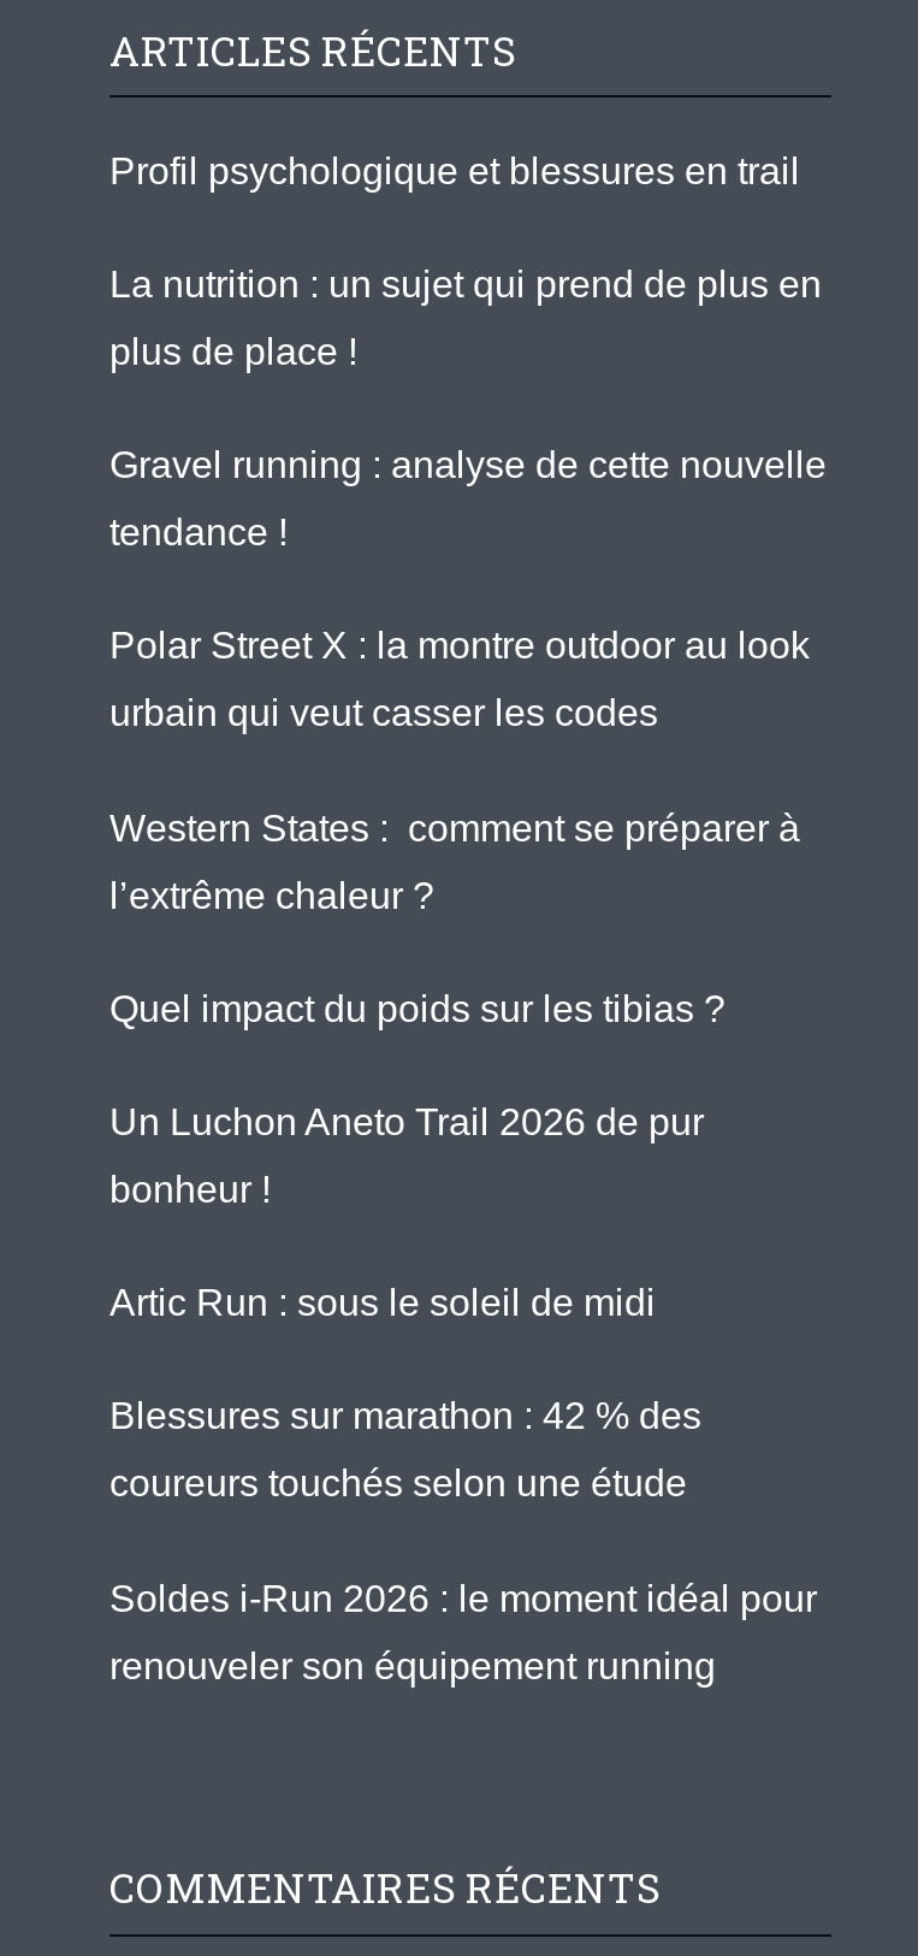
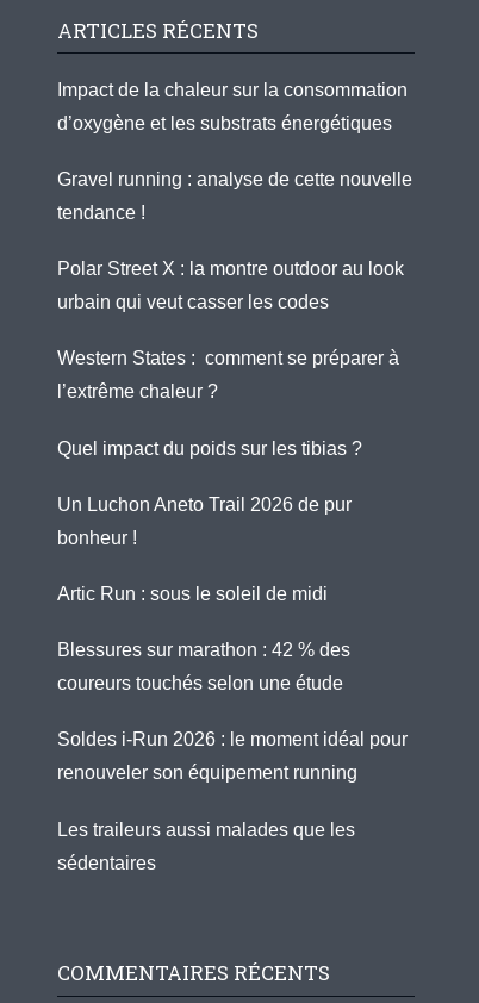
- Profil psychologique et blessures en trail
- La nutrition : un sujet qui prend de plus en
- plus de place !
+ Impact de la chaleur sur la consommation
+ d’oxygène et les substrats énergétiques

moved up: Gravel running : analyse de cette nouvelle | tendance ! | Polar Street X : la montre outdoor au look | ... | Soldes i-Run 2026 : le moment idéal pour | renouveler son équipement running

+ Les traileurs aussi malades que les
+ sédentaires
